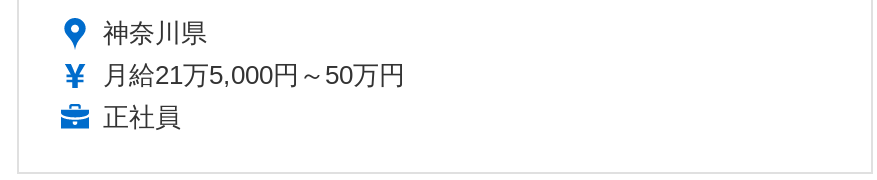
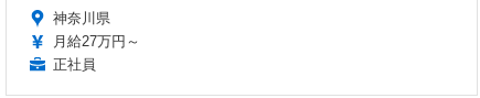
- 月給21万5,000円～50万円
+ 月給27万円～
